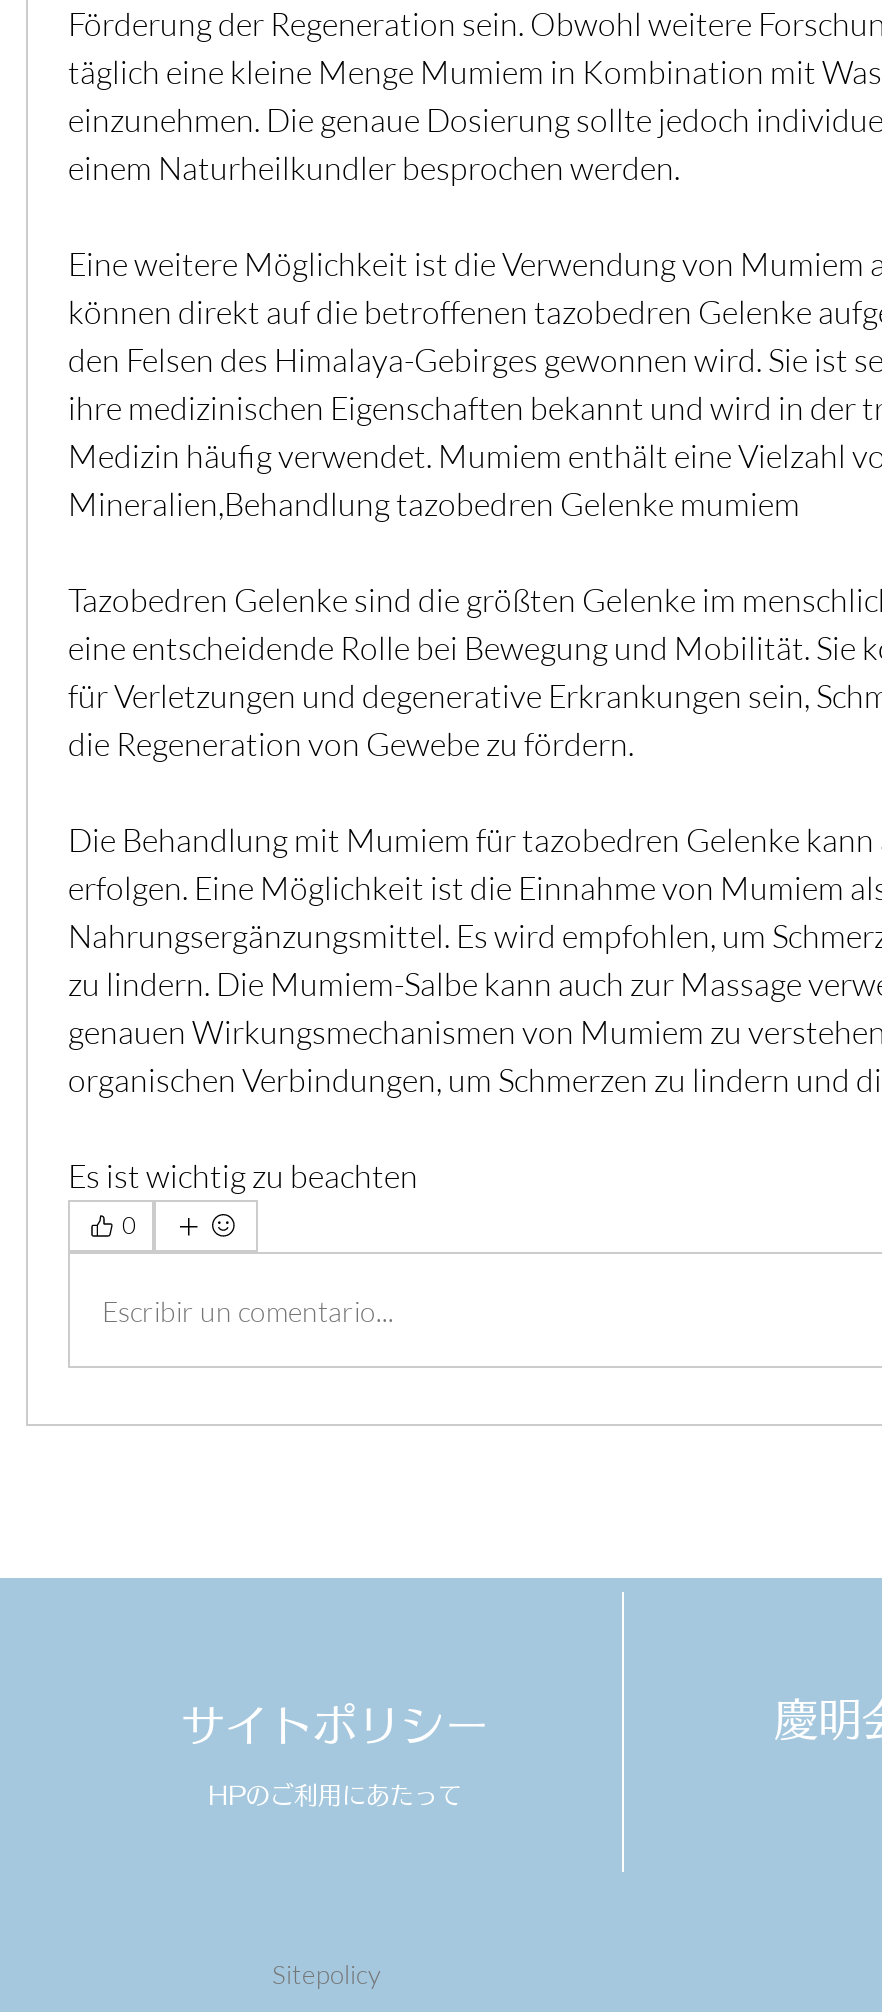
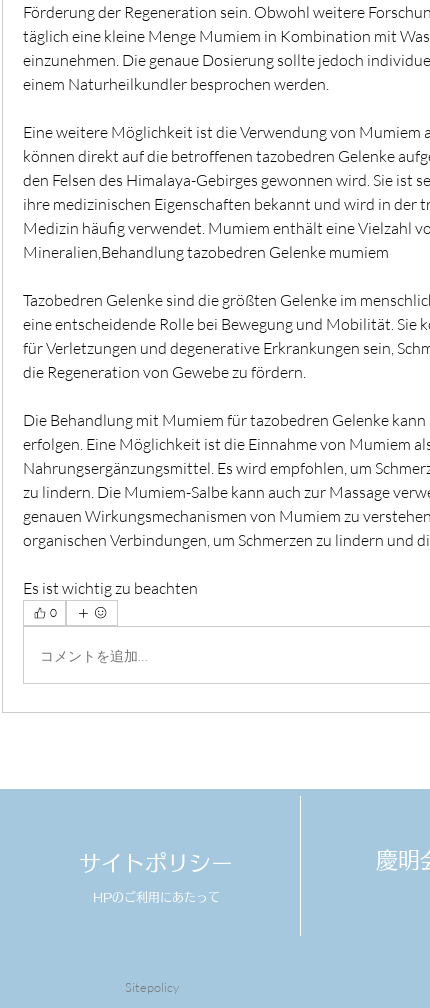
- Escribir un comentario...
+ コメントを追加…
